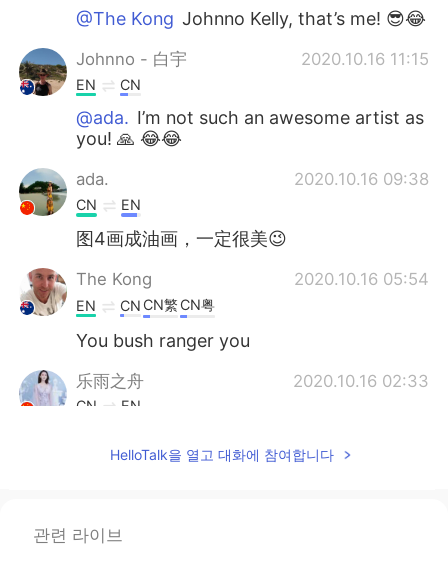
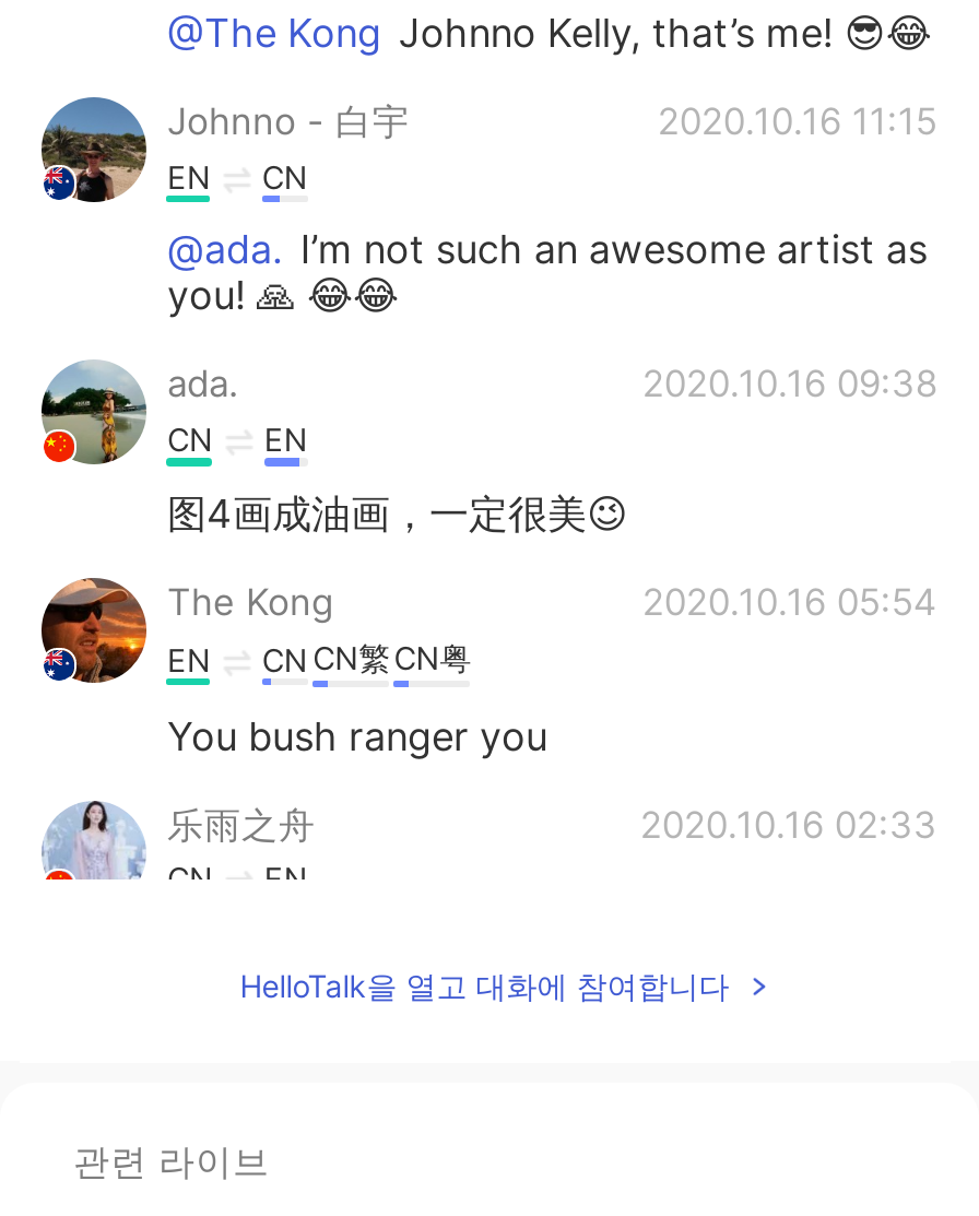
- [image]
+ [image]
